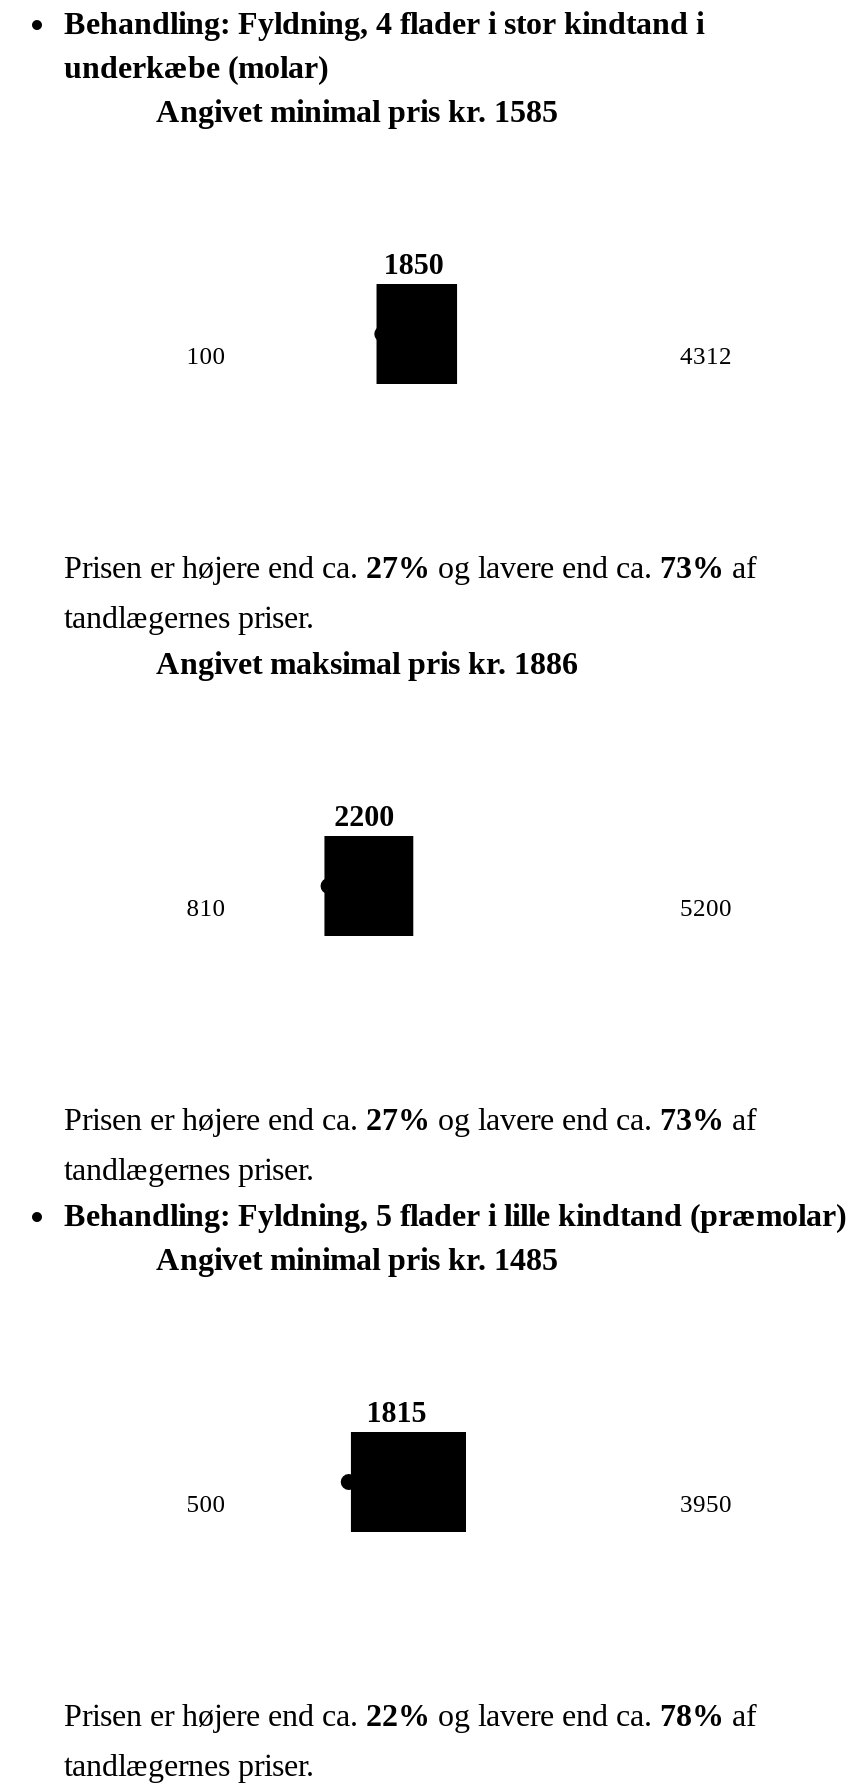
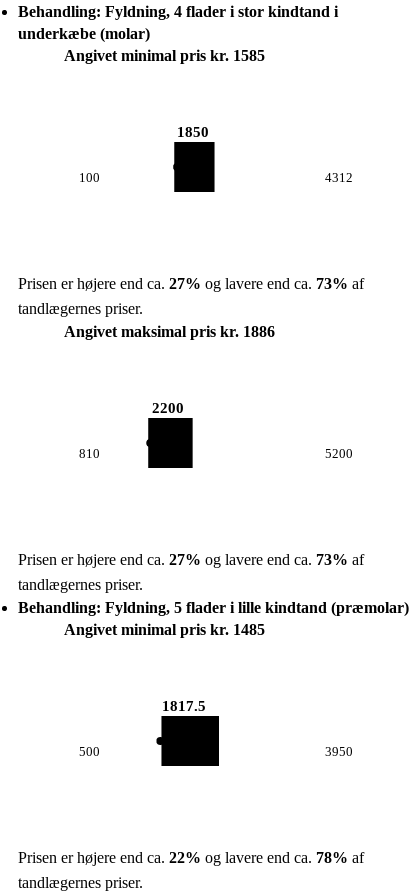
- 1815
+ 1817.5
